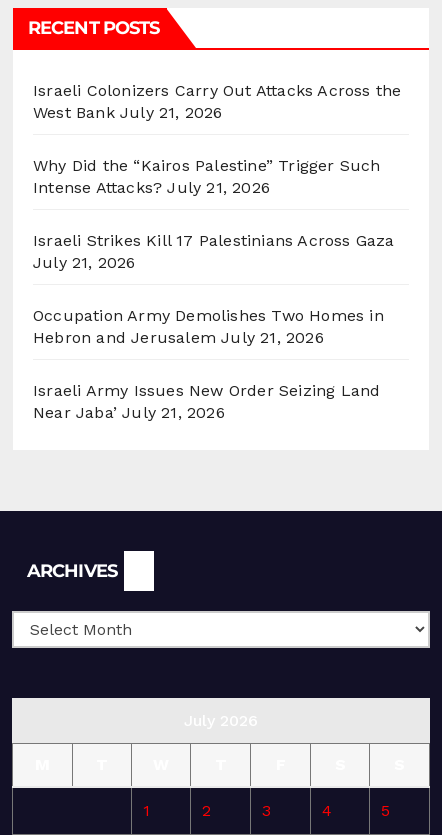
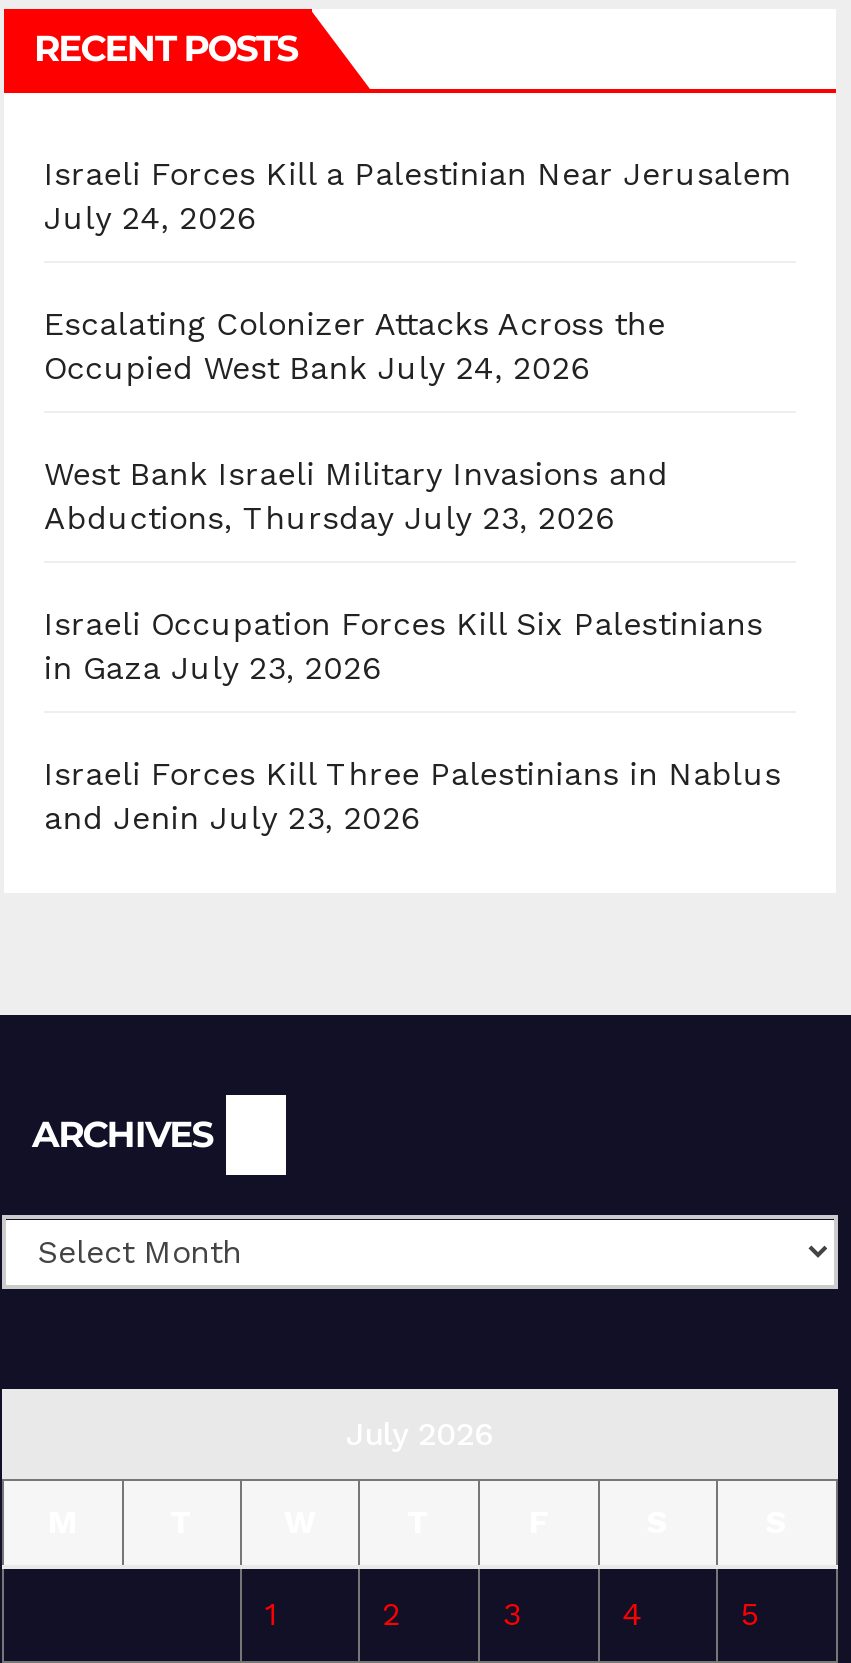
- Israeli Colonizers Carry Out Attacks Across the
- West Bank July 21, 2026
+ Israeli Forces Kill a Palestinian Near Jerusalem
+ July 24, 2026

- Why Did the “Kairos Palestine” Trigger Such
- Intense Attacks? July 21, 2026
+ Escalating Colonizer Attacks Across the
+ Occupied West Bank July 24, 2026

- Israeli Strikes Kill 17 Palestinians Across Gaza
- July 21, 2026
+ West Bank Israeli Military Invasions and
+ Abductions, Thursday July 23, 2026

- Occupation Army Demolishes Two Homes in
- Hebron and Jerusalem July 21, 2026
+ Israeli Occupation Forces Kill Six Palestinians
+ in Gaza July 23, 2026

- Israeli Army Issues New Order Seizing Land
- Near Jaba’ July 21, 2026
+ Israeli Forces Kill Three Palestinians in Nablus
+ and Jenin July 23, 2026
